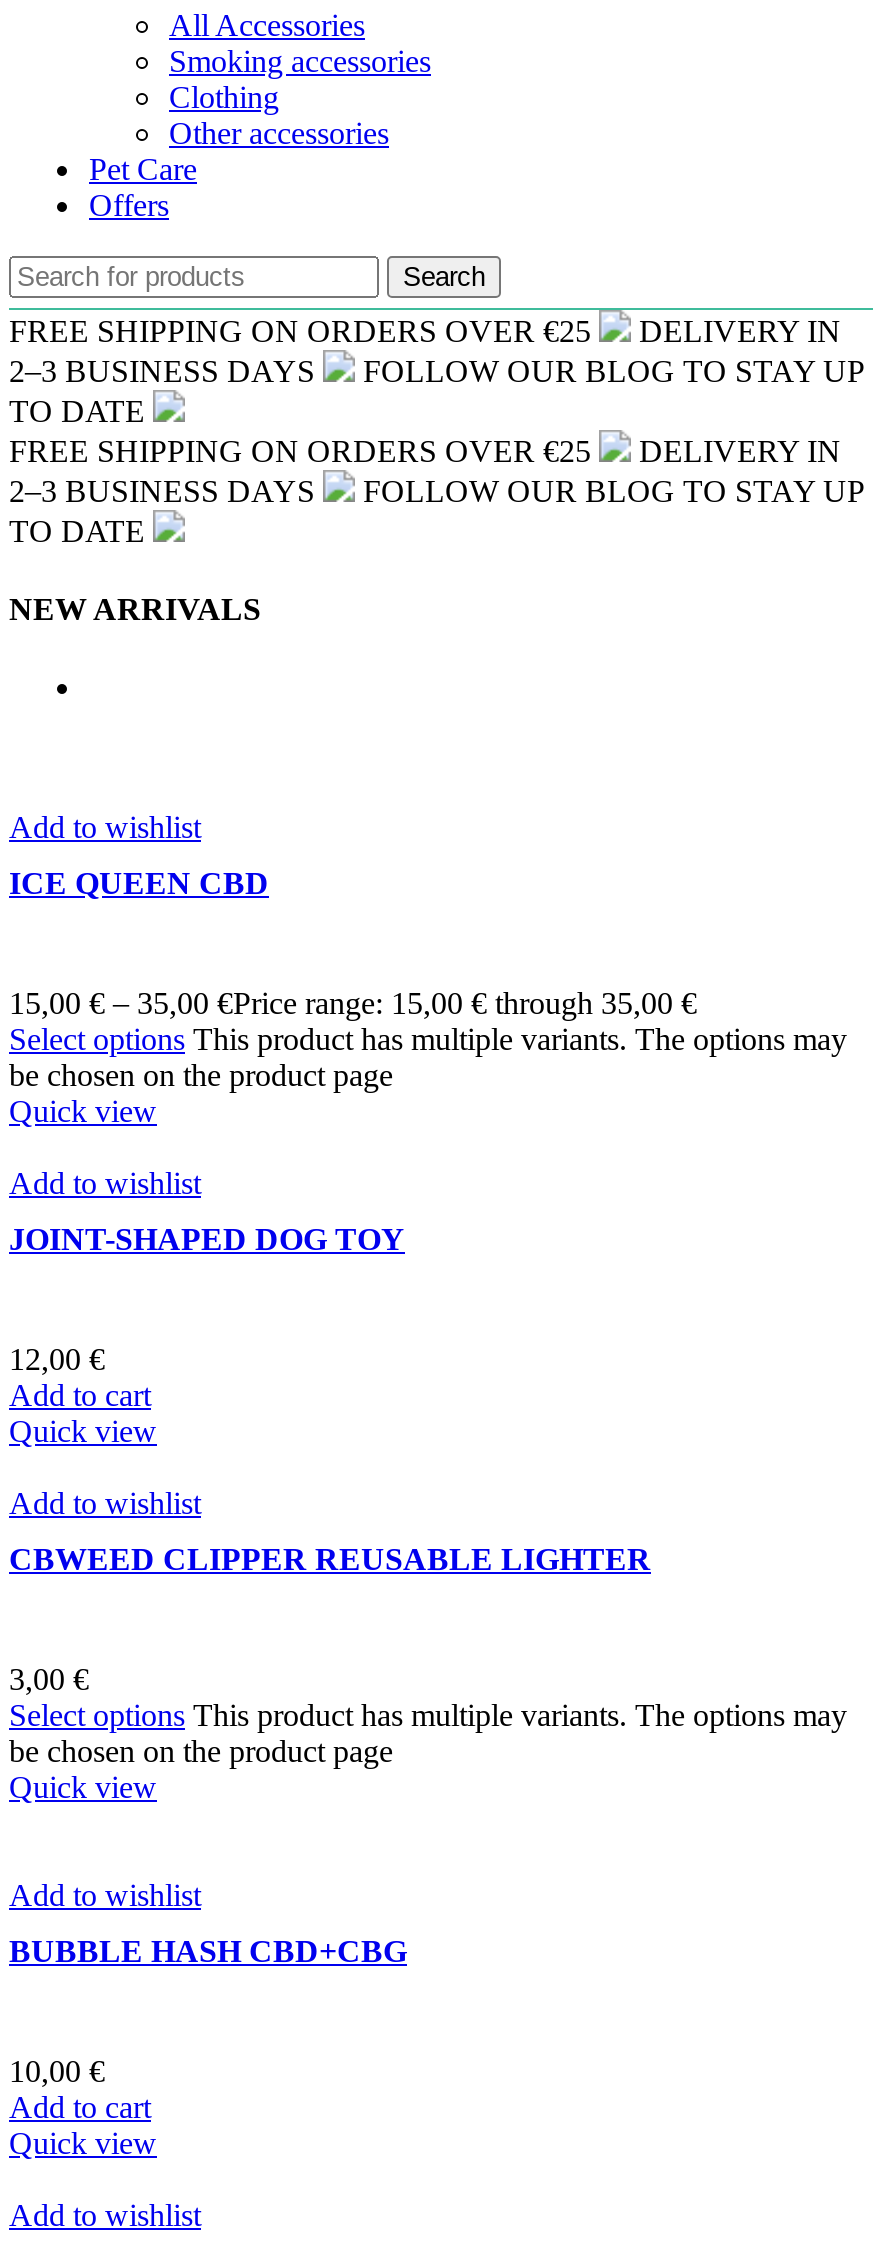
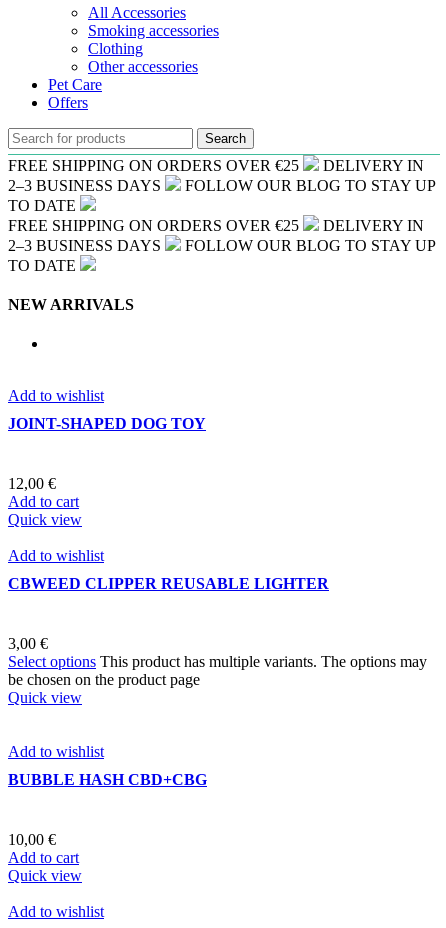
- ICE QUEEN CBD

- 15,00 € – 35,00 €Price range: 15,00 € through 35,00 €
- Select options This product has multiple variants. The options may
- be chosen on the product page
- Quick view
- Add to wishlist
